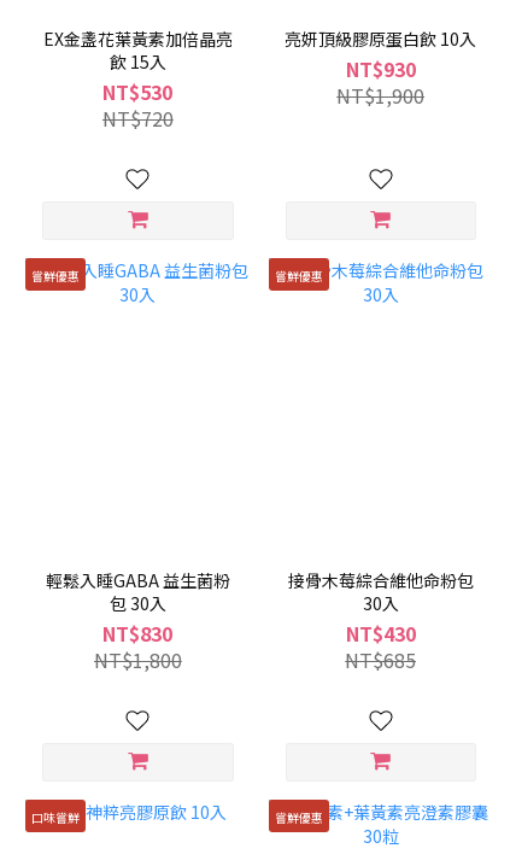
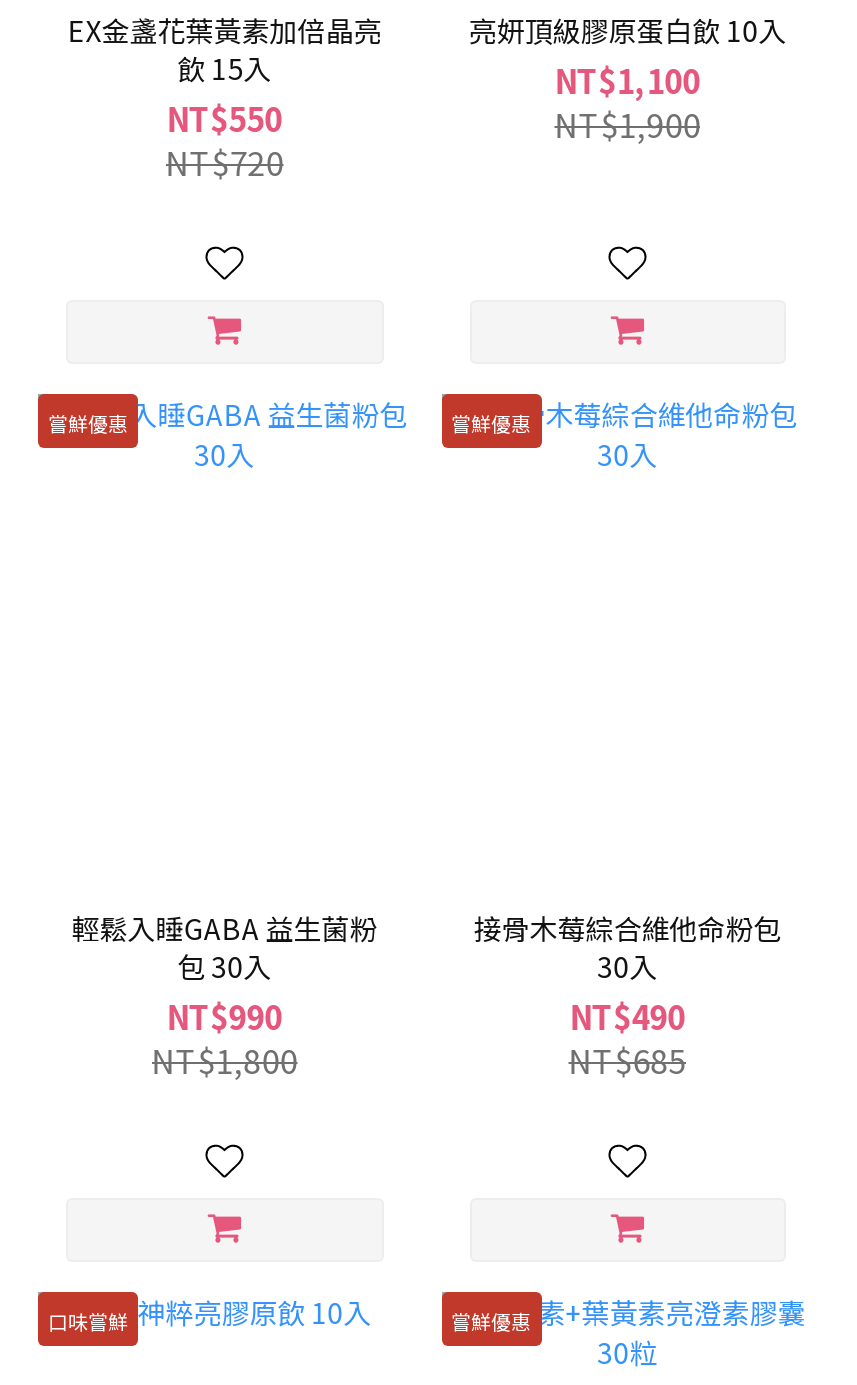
- NT$930
+ NT$1,100

- NT$530
+ NT$550

- NT$830
+ NT$990

- NT$430
+ NT$490
